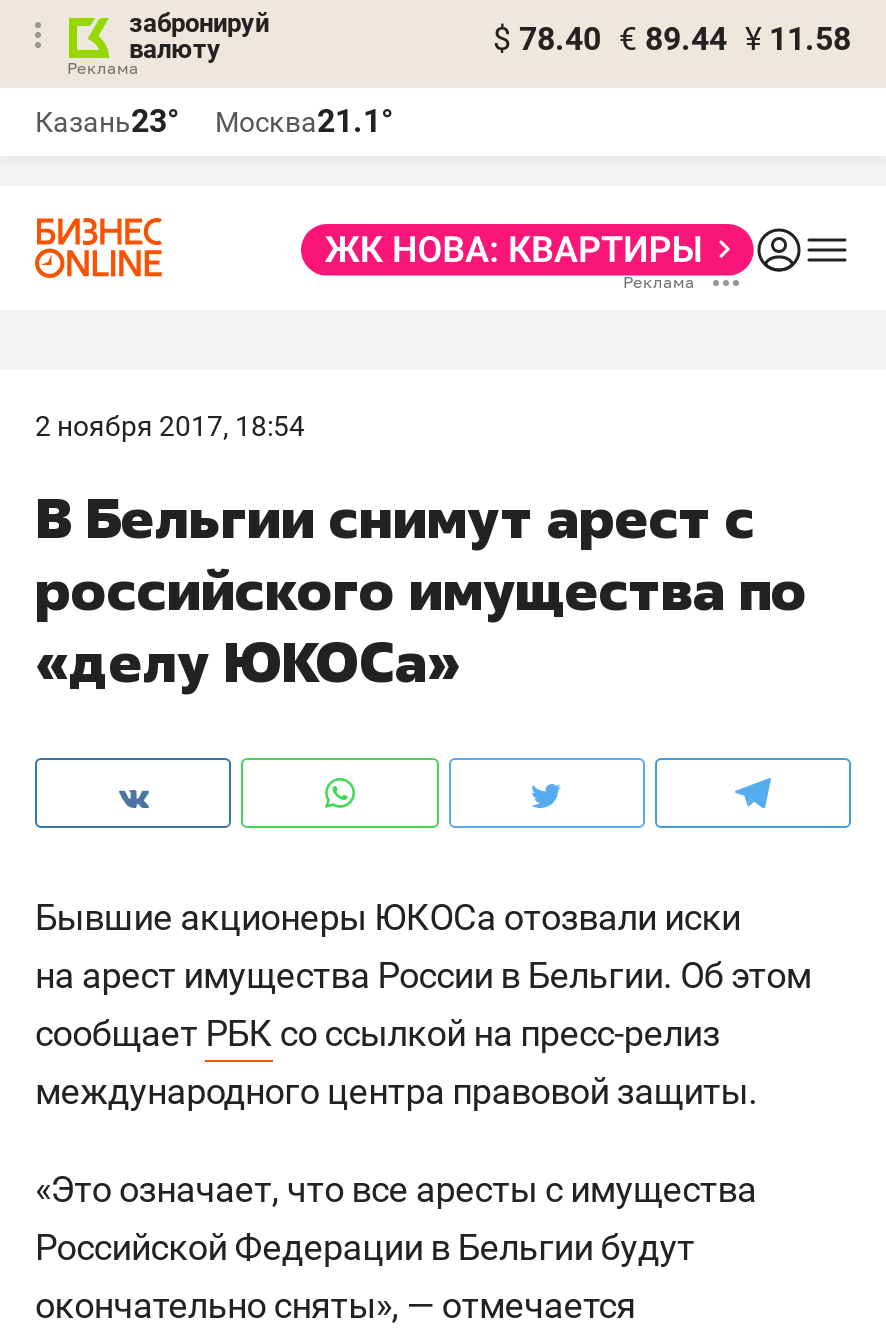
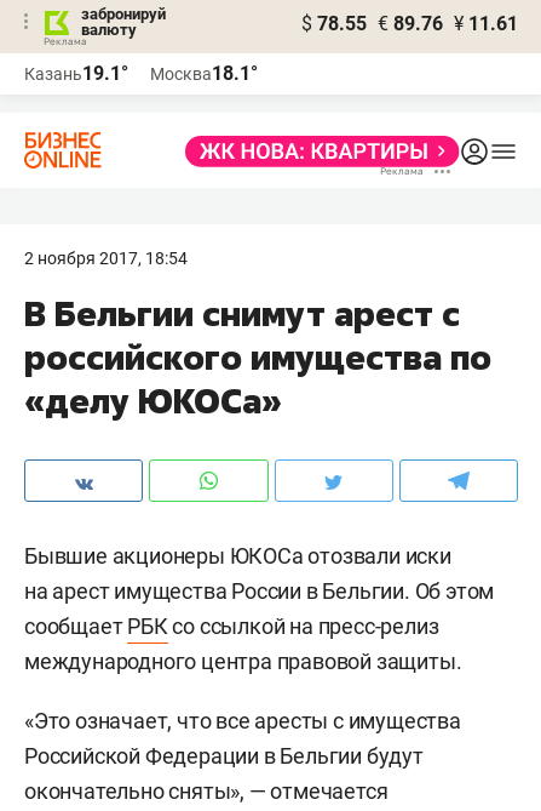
- $ 78.40 € 89.44 ¥ 11.58
+ $ 78.55 € 89.76 ¥ 11.61

- Казань23°
+ Казань19.1°

- Москва21.1°
+ Москва18.1°
